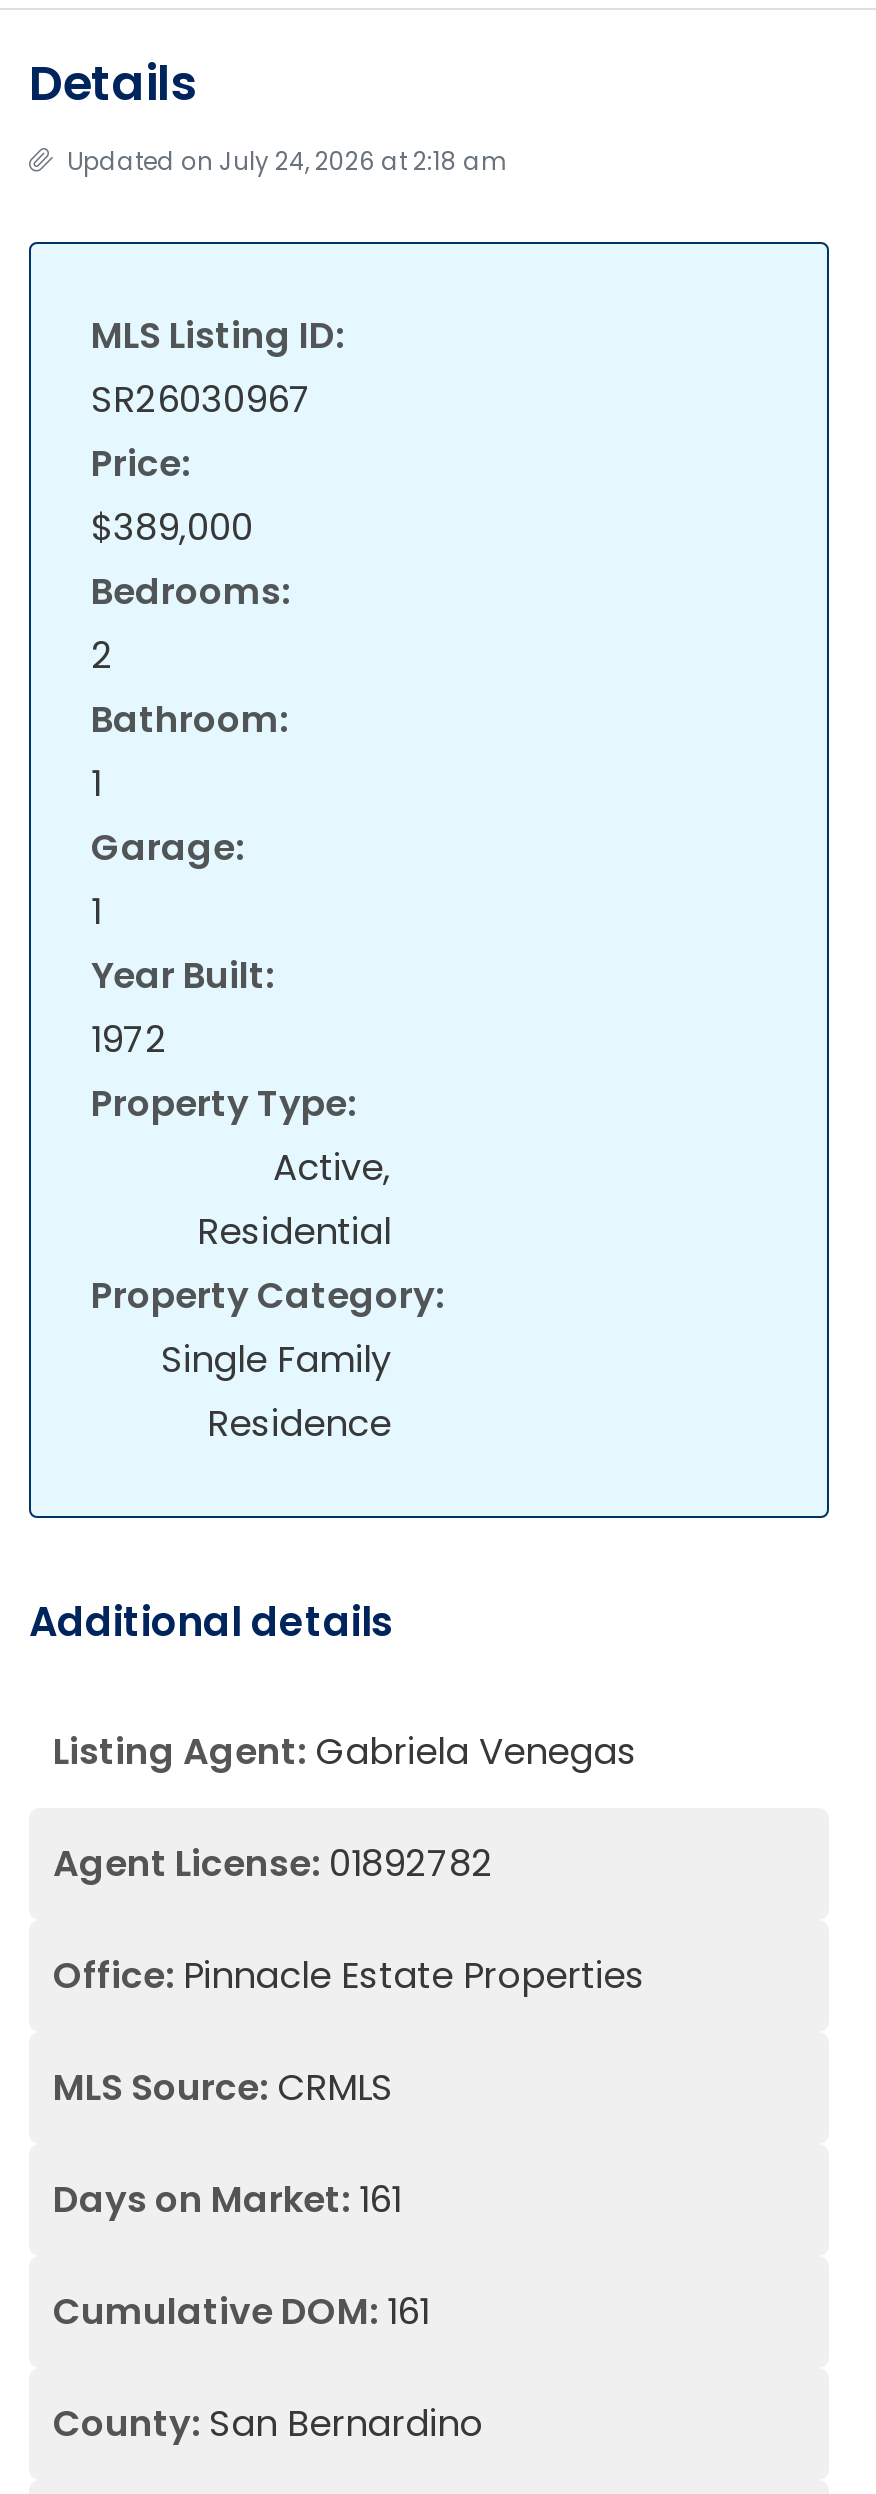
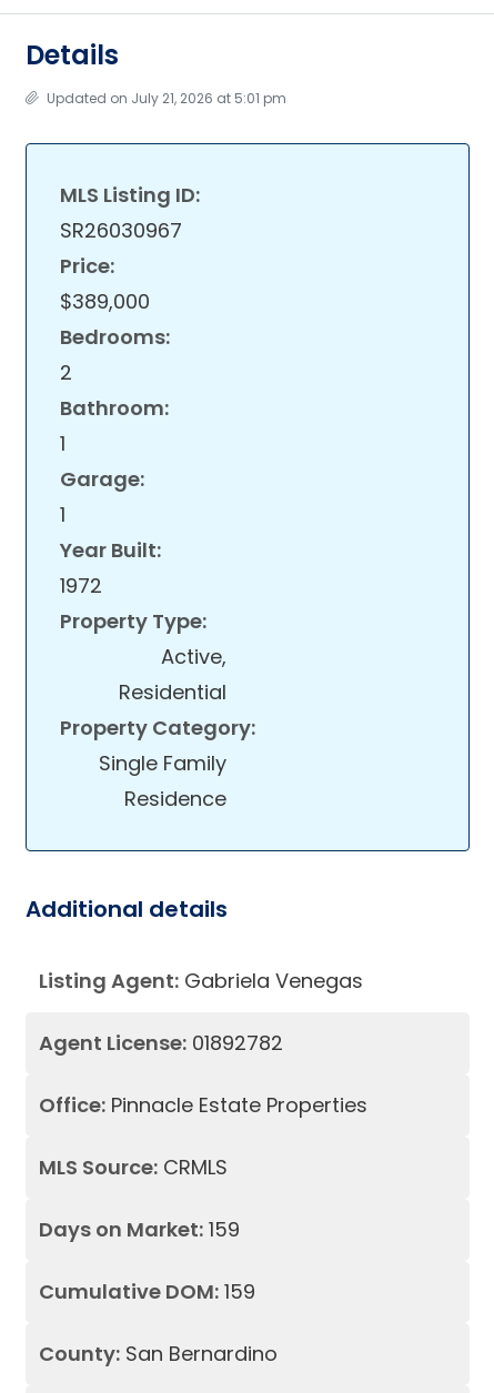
- Updated on July 24, 2026 at 2:18 am
+ Updated on July 21, 2026 at 5:01 pm

- Days on Market: 161
+ Days on Market: 159

- Cumulative DOM: 161
+ Cumulative DOM: 159
